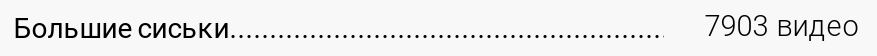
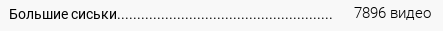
- 7903 видео
+ 7896 видео
